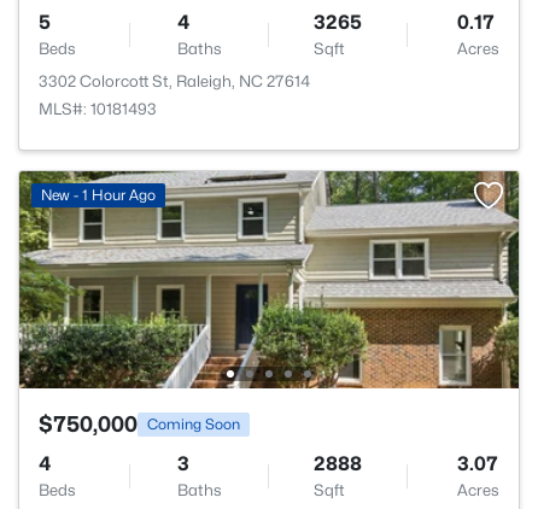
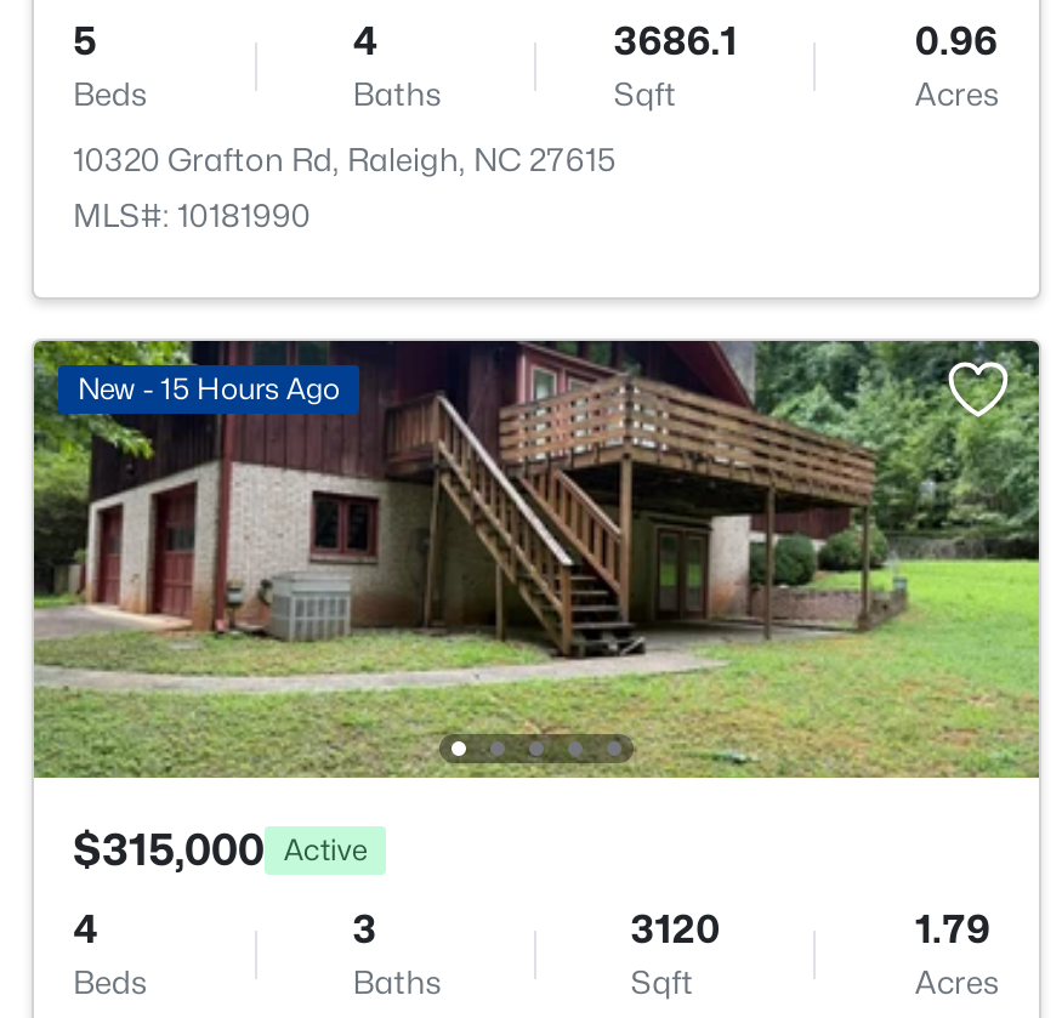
- 3265
+ 3686.1

- 0.17
+ 0.96

- 3302 Colorcott St, Raleigh, NC 27614
- MLS#: 10181493
+ 10320 Grafton Rd, Raleigh, NC 27615
+ MLS#: 10181990

- [image]
- New - 1 Hour Ago
+ [image]
+ New - 15 Hours Ago

- $750,000 Coming Soon
+ $315,000 Active

- 2888
+ 3120

- 3.07
+ 1.79
